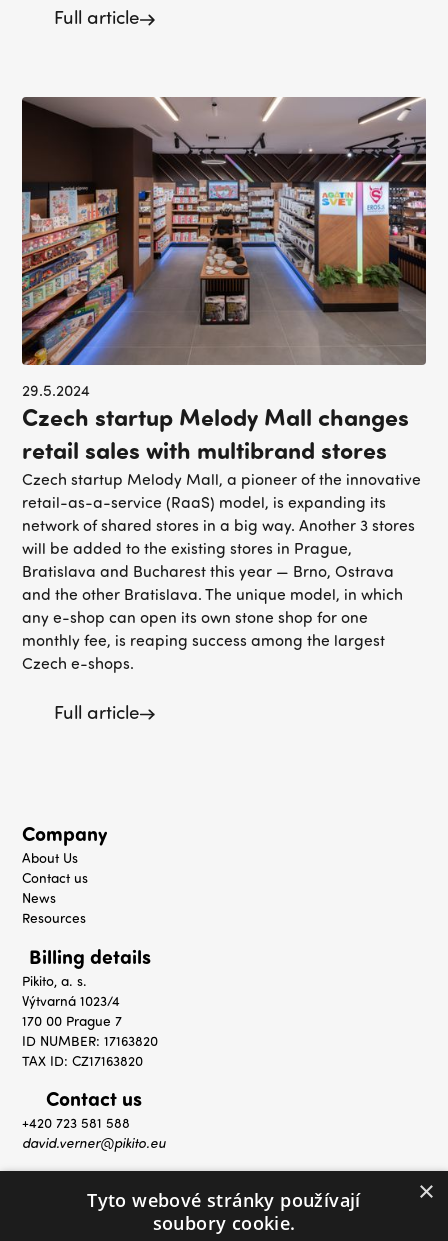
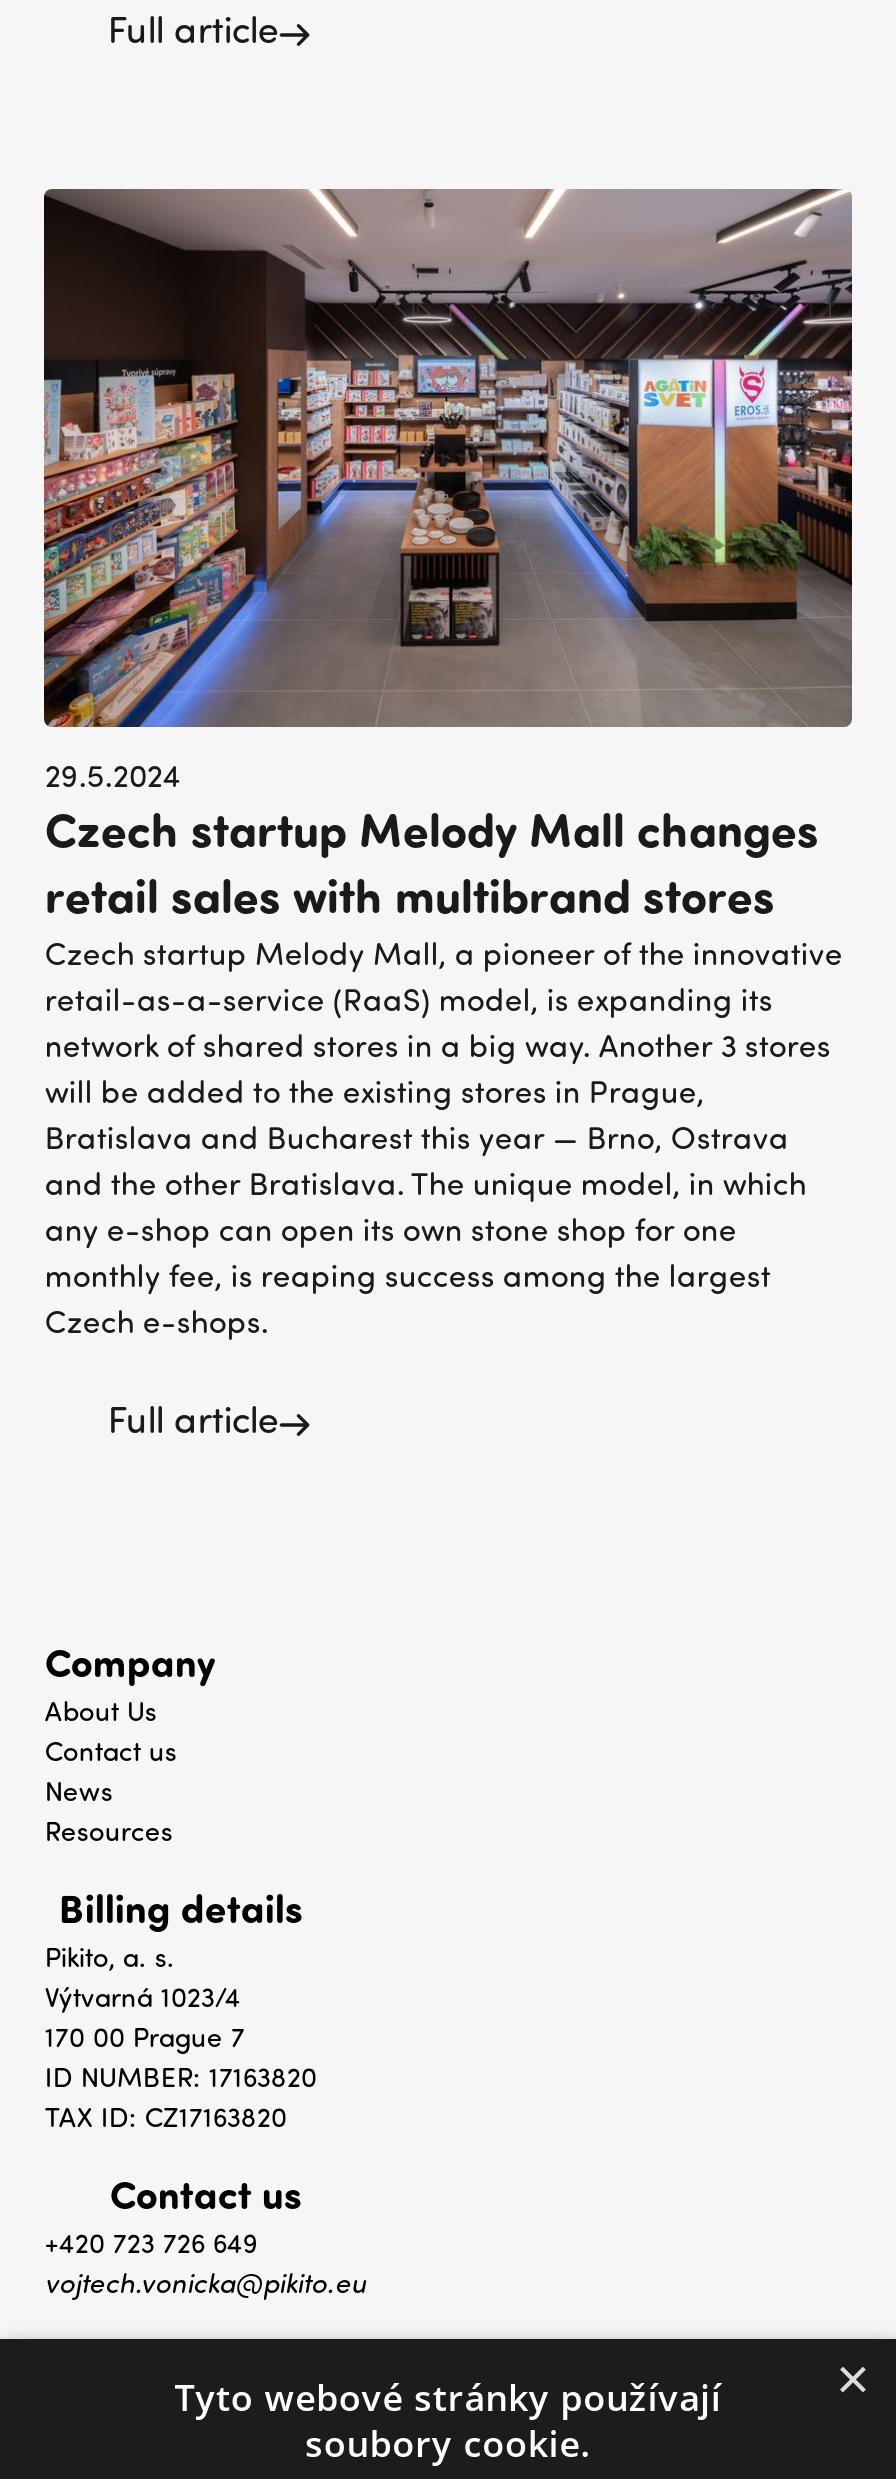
- +420 723 581 588
+ +420 723 726 649

- david.verner@pikito.eu
+ vojtech.vonicka@pikito.eu
